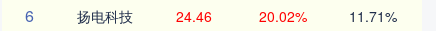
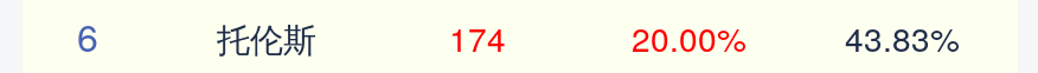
- 扬电科技
- 24.46
- 20.02%
- 11.71%
+ 托伦斯
+ 174
+ 20.00%
+ 43.83%
